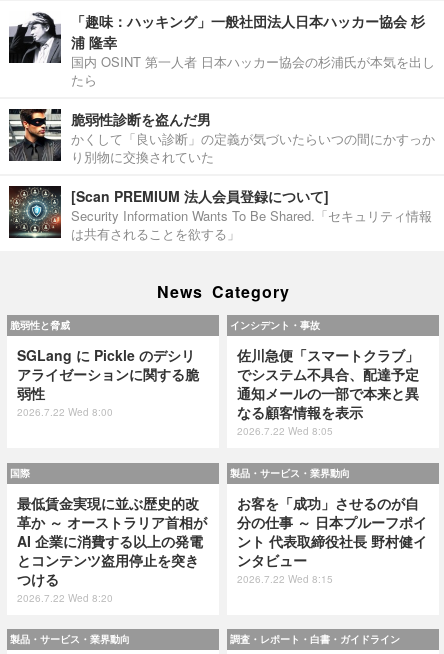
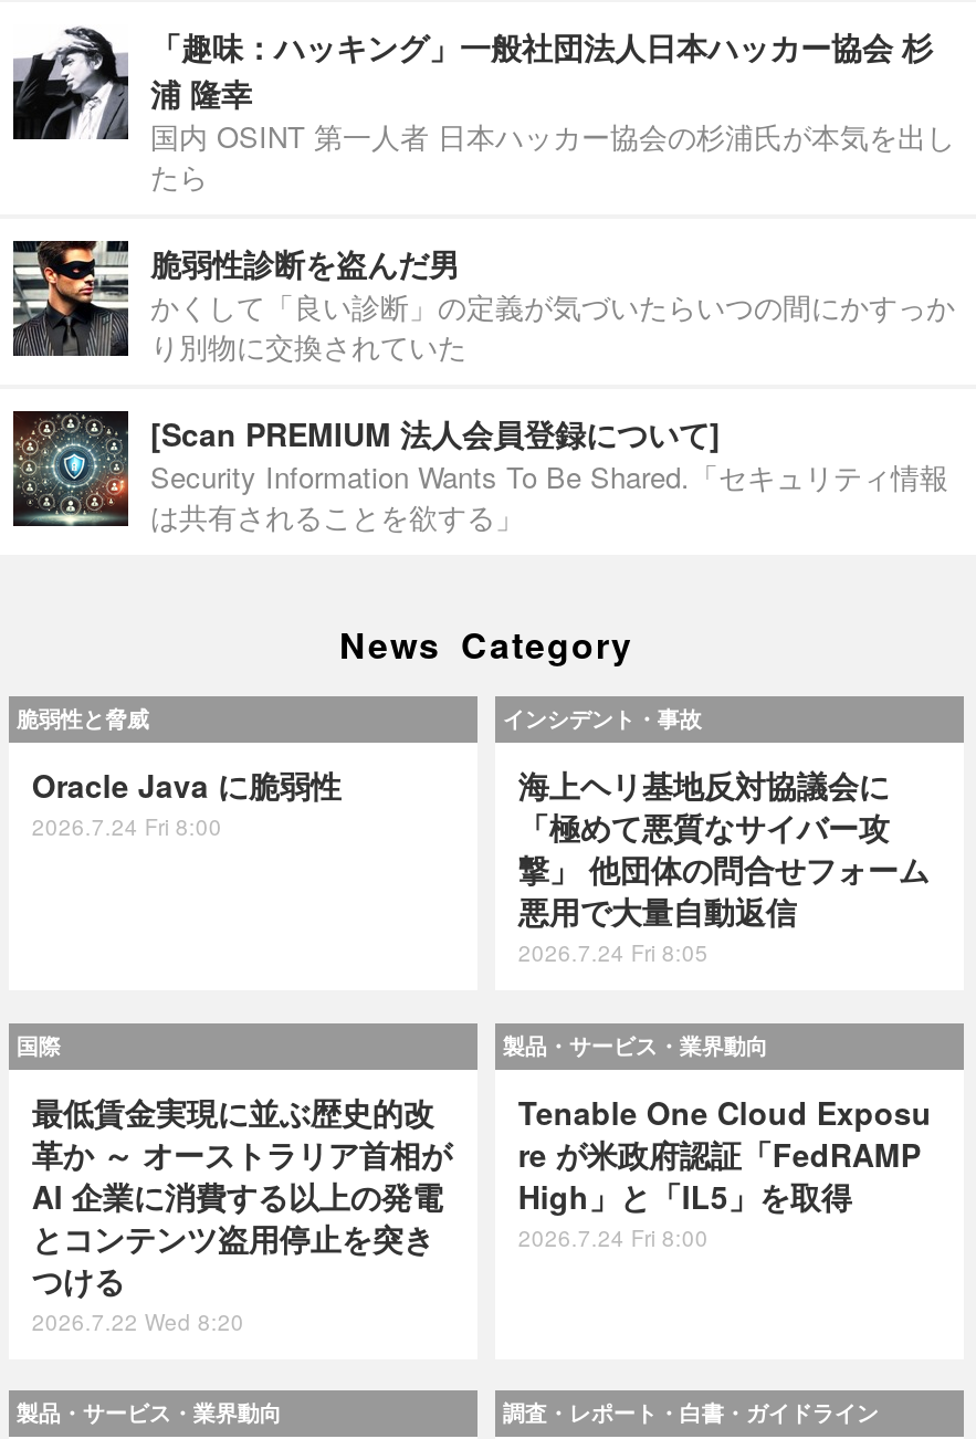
- SGLang に Pickle のデシリ
- アライゼーションに関する脆
- 弱性
- 2026.7.22 Wed 8:00
+ Oracle Java に脆弱性
+ 2026.7.24 Fri 8:00

- 佐川急便「スマートクラブ」
- でシステム不具合、配達予定
- 通知メールの一部で本来と異
- なる顧客情報を表示
- 2026.7.22 Wed 8:05
+ 海上ヘリ基地反対協議会に
+ 「極めて悪質なサイバー攻
+ 撃」 他団体の問合せフォーム
+ 悪用で大量自動返信
+ 2026.7.24 Fri 8:05

- お客を「成功」させるのが自
- 分の仕事 ～ 日本プルーフポイ
- ント 代表取締役社長 野村健イ
- ンタビュー
- 2026.7.22 Wed 8:15
+ Tenable One Cloud Exposu
+ re が米政府認証「FedRAMP
+ High」と「IL5」を取得
+ 2026.7.24 Fri 8:00
